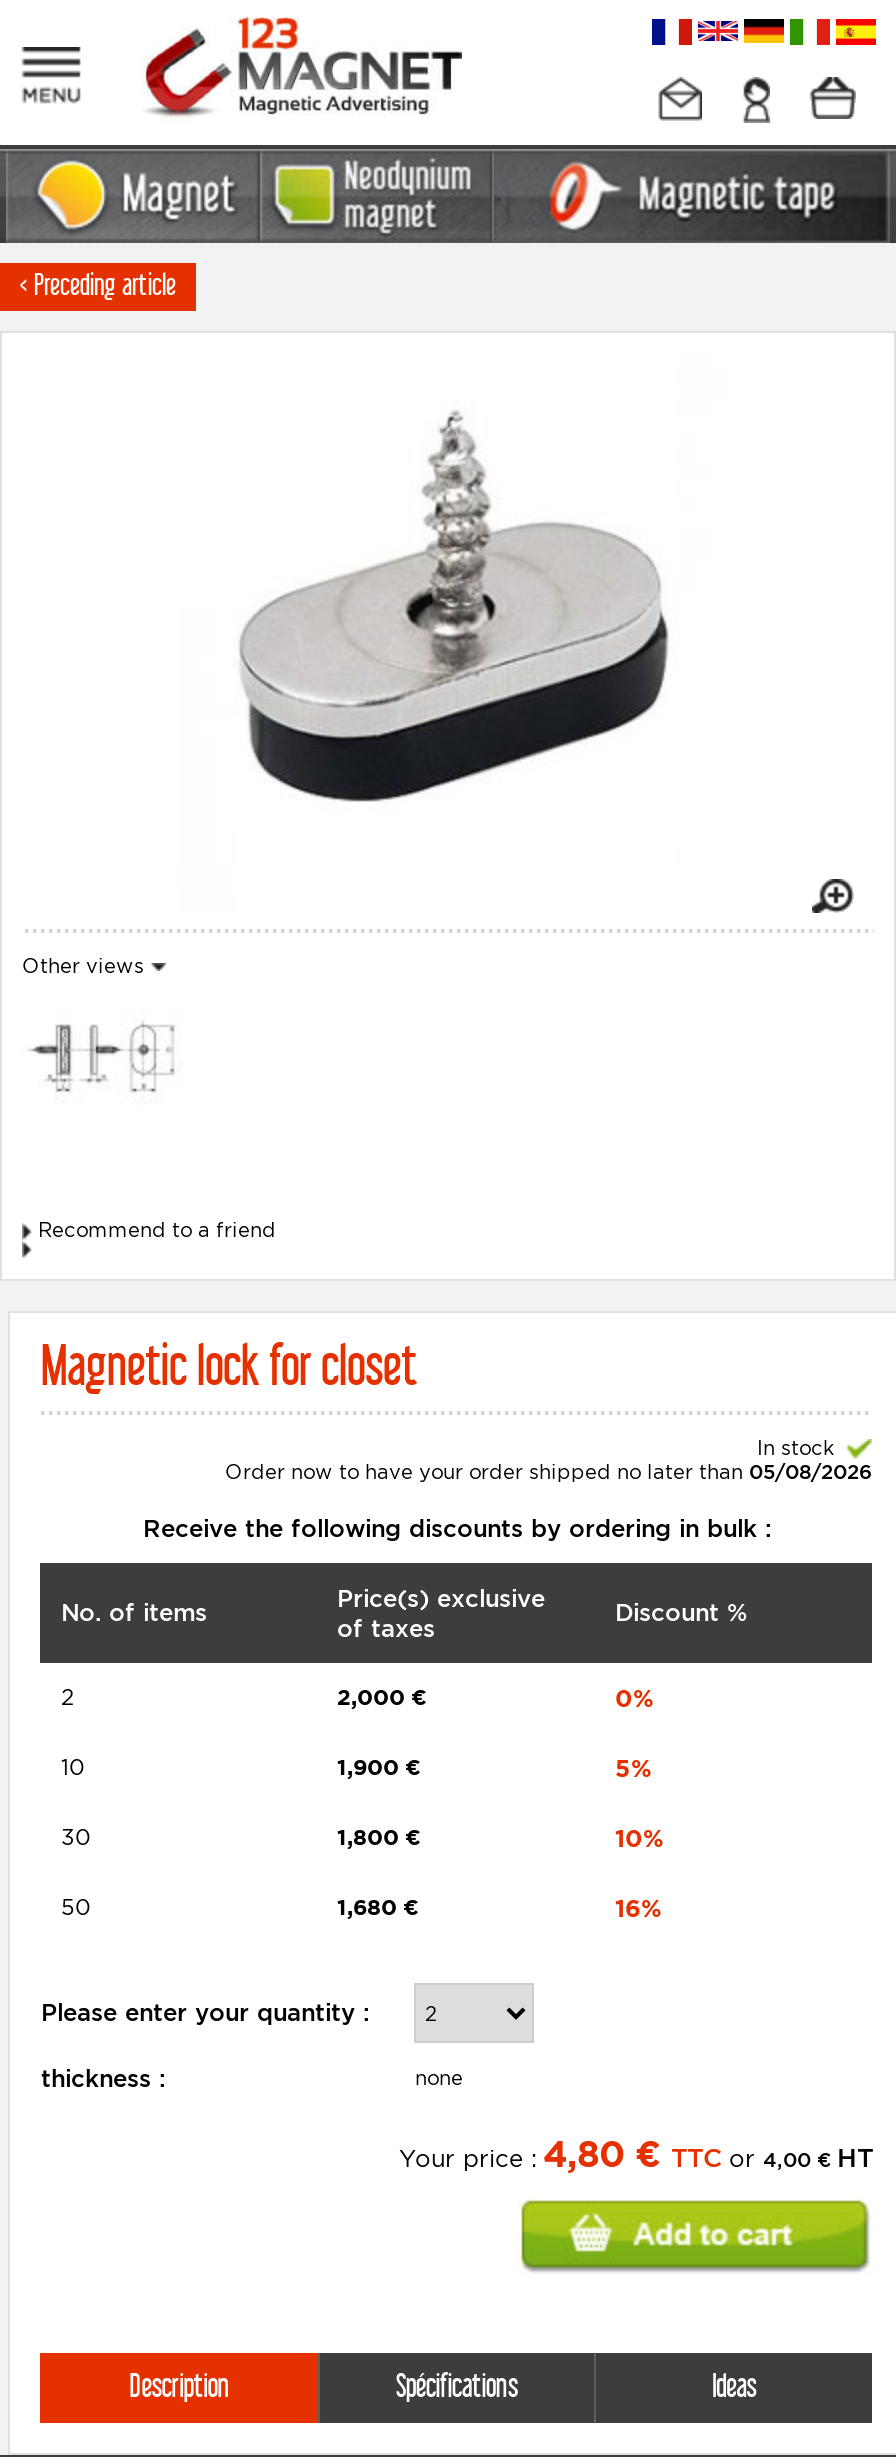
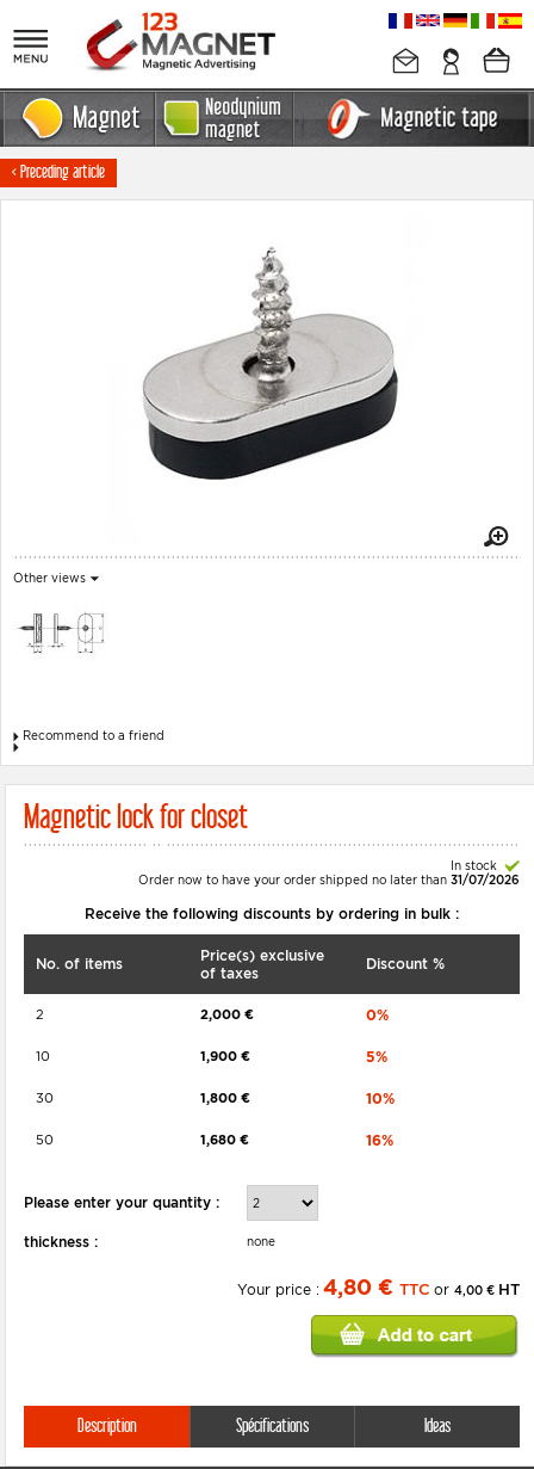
- Order now to have your order shipped no later than 05/08/2026
+ Order now to have your order shipped no later than 31/07/2026
